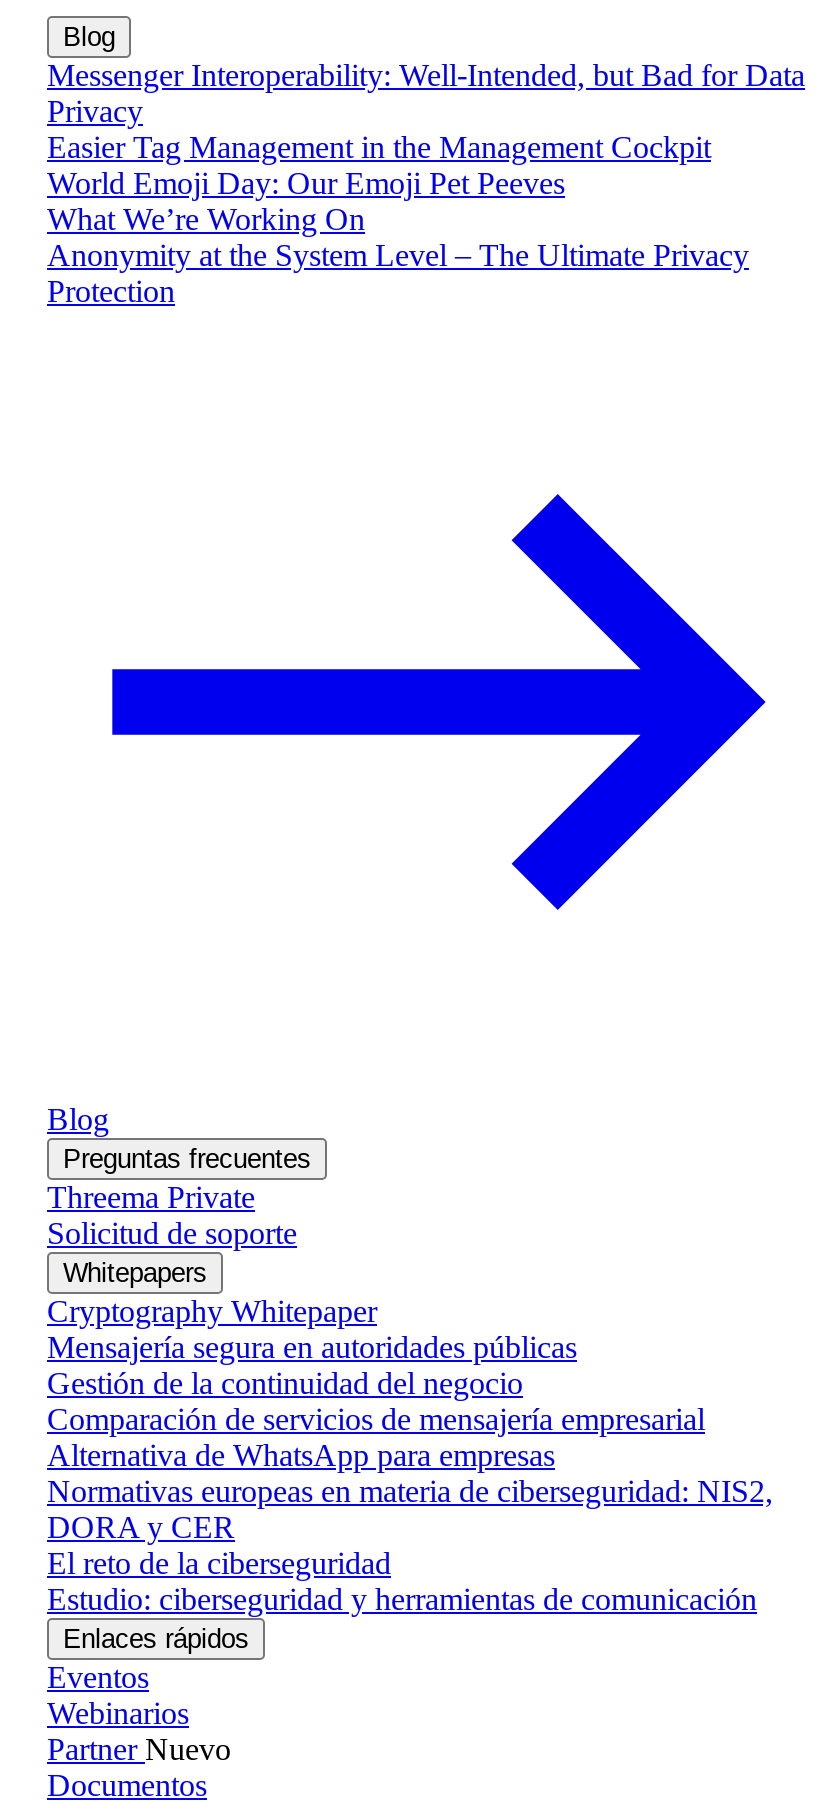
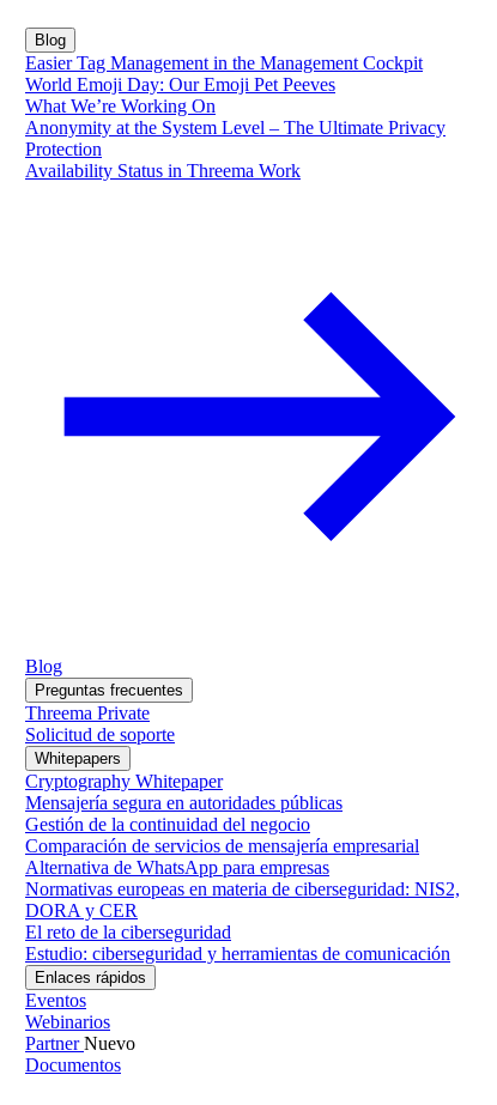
- Messenger Interoperability: Well-Intended, but Bad for Data
- Privacy

moved up: Easier Tag Management in the Management Cockpit | World Emoji Day: Our Emoji Pet Peeves | What We’re Working On | Anonymity at the System Level – The Ultimate Privacy | Protection

+ Availability Status in Threema Work
